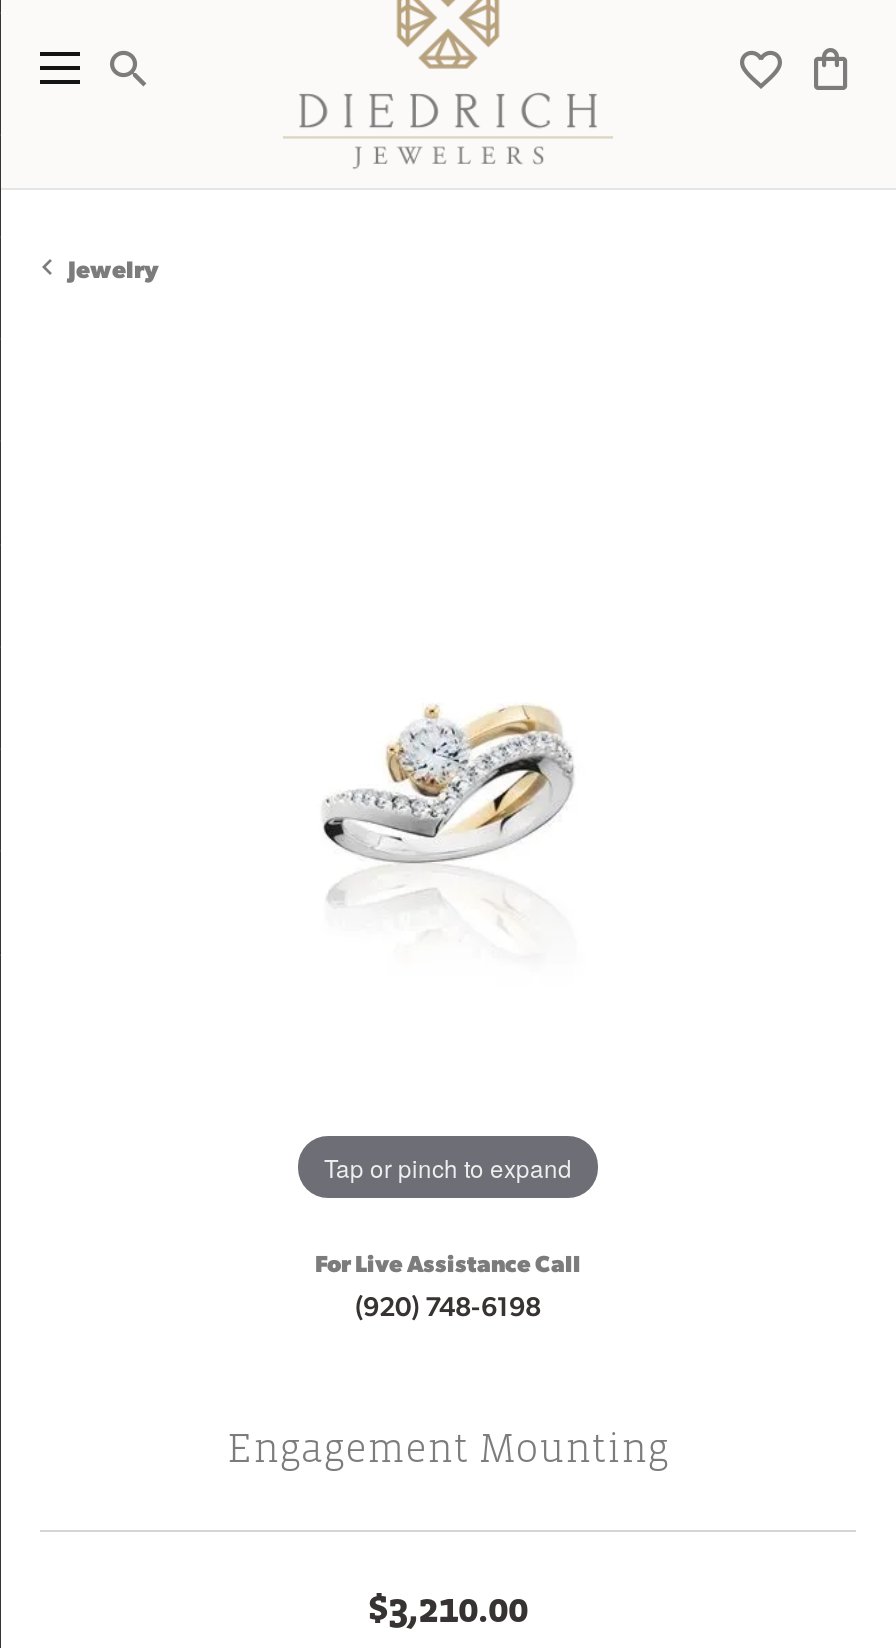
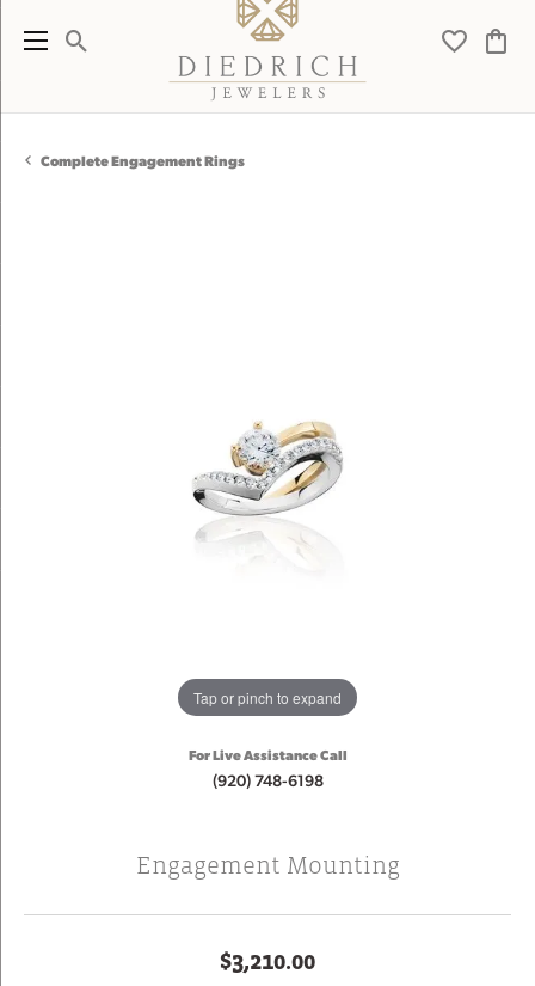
- Jewelry
+ Complete Engagement Rings
